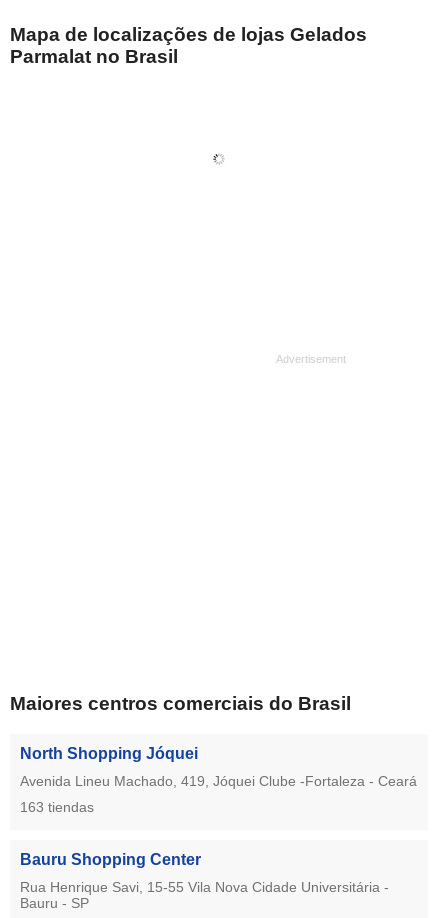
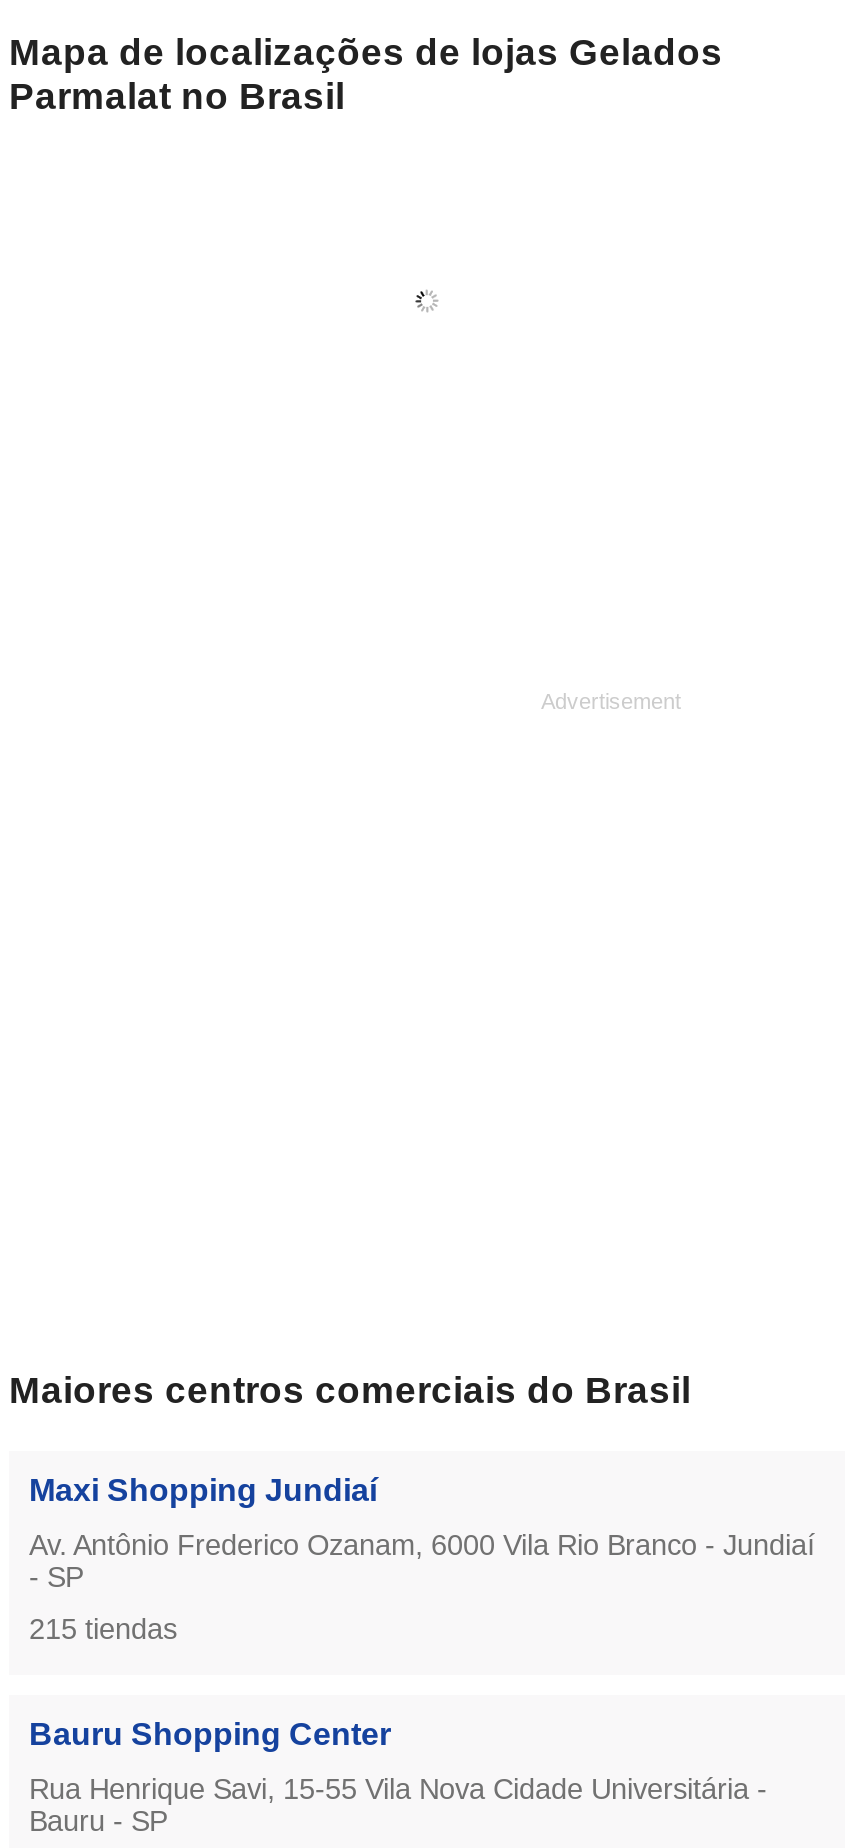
- North Shopping Jóquei
+ Maxi Shopping Jundiaí

- Avenida Lineu Machado, 419, Jóquei Clube -Fortaleza - Ceará
+ Av. Antônio Frederico Ozanam, 6000 Vila Rio Branco - Jundiaí
+ - SP

- 163 tiendas
+ 215 tiendas
